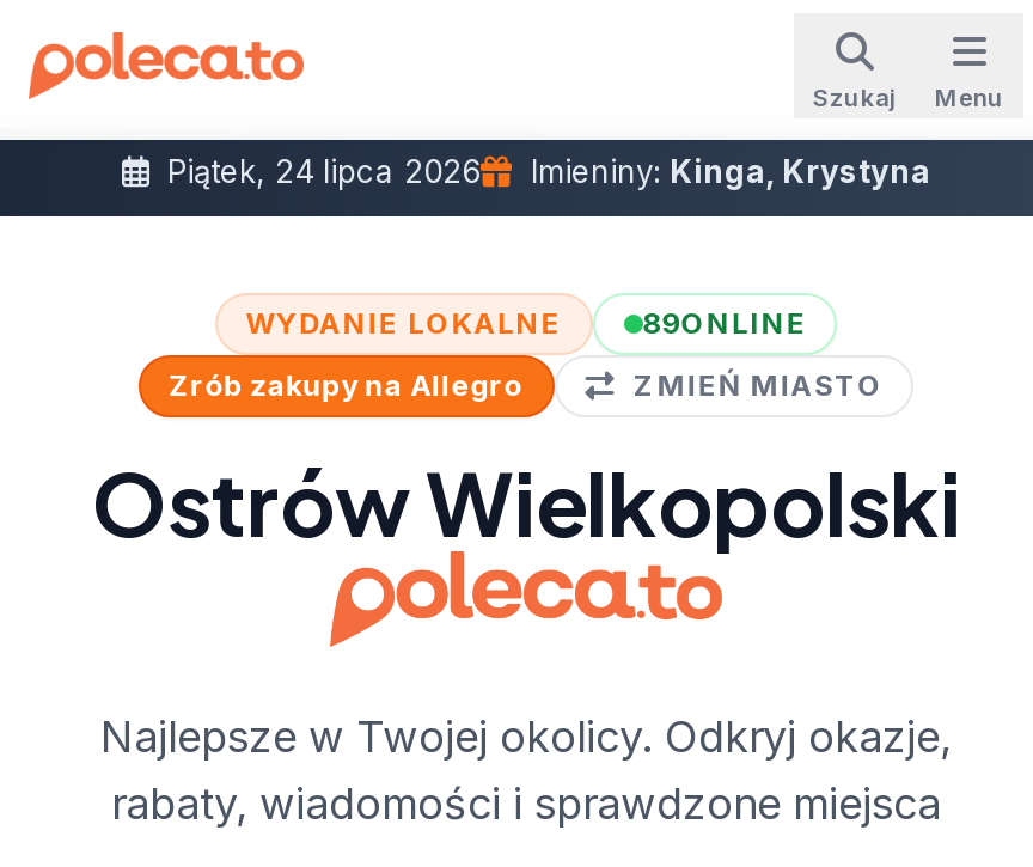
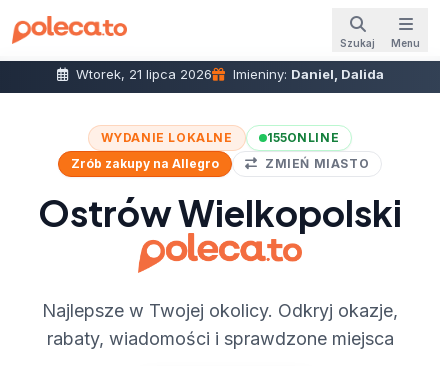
- Piątek, 24 lipca 2026
+ Wtorek, 21 lipca 2026

- Imieniny: Kinga, Krystyna
+ Imieniny: Daniel, Dalida

- 89ONLINE
+ 155ONLINE
